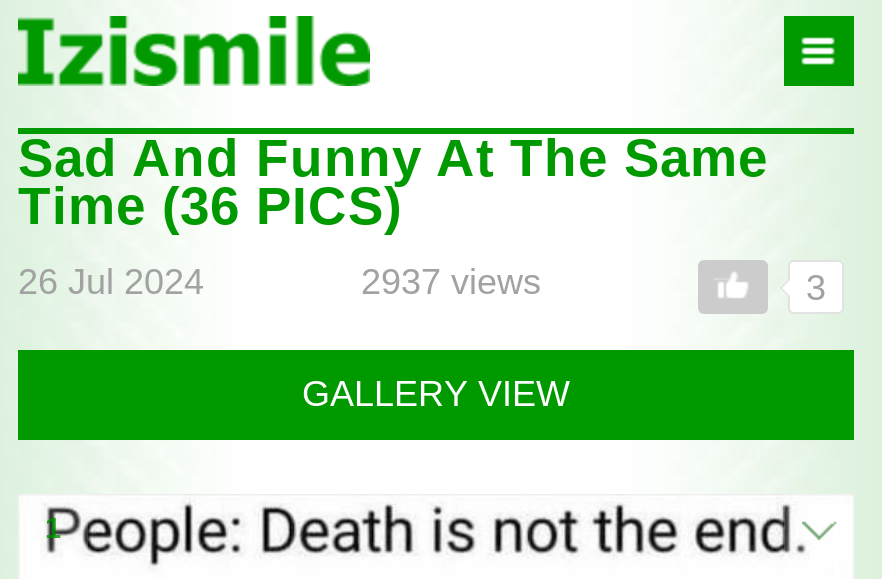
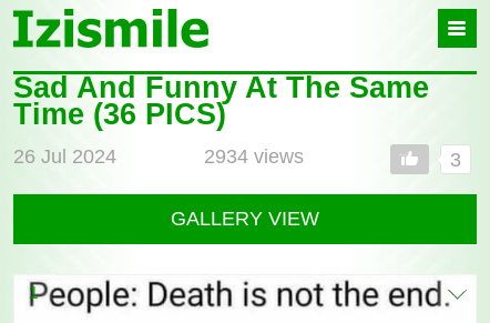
- 2937 views
+ 2934 views
